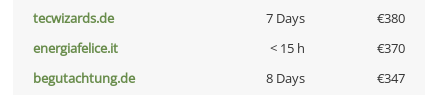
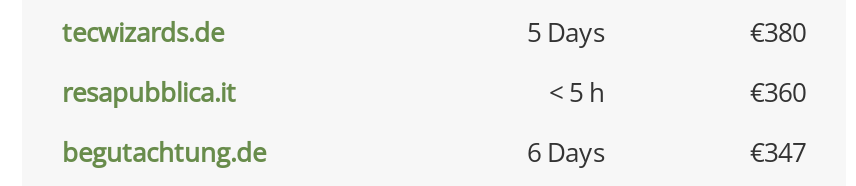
- 7 Days
+ 5 Days

- energiafelice.it
- < 15 h
- €370
+ resapubblica.it
+ < 5 h
+ €360

- 8 Days
+ 6 Days
